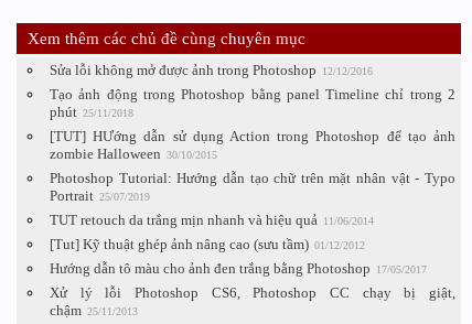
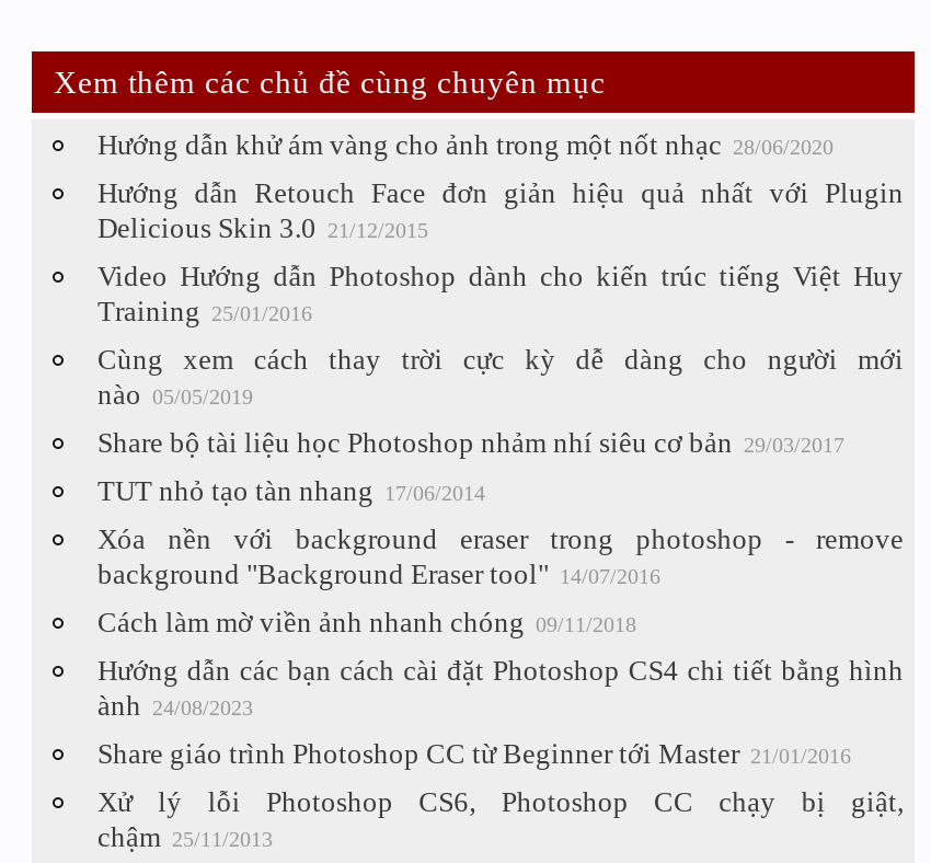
- Sửa lỗi không mở được ảnh trong Photoshop 12/12/2016
- Tạo ảnh động trong Photoshop bằng panel Timeline chỉ trong 2
- phút 25/11/2018
- [TUT] HƯớng dẫn sử dụng Action trong Photoshop để tạo ảnh
- zombie Halloween 30/10/2015
- Photoshop Tutorial: Hướng dẫn tạo chữ trên mặt nhân vật - Typo
- Portrait 25/07/2019
- TUT retouch da trắng mịn nhanh và hiệu quả 11/06/2014
- [Tut] Kỹ thuật ghép ảnh nâng cao (sưu tầm) 01/12/2012
- Hướng dẫn tô màu cho ảnh đen trắng bằng Photoshop 17/05/2017
+ Hướng dẫn khử ám vàng cho ảnh trong một nốt nhạc 28/06/2020
+ Hướng dẫn Retouch Face đơn giản hiệu quả nhất với Plugin
+ Delicious Skin 3.0 21/12/2015
+ Video Hướng dẫn Photoshop dành cho kiến trúc tiếng Việt Huy
+ Training 25/01/2016
+ Cùng xem cách thay trời cực kỳ dễ dàng cho người mới
+ nào 05/05/2019
+ Share bộ tài liệu học Photoshop nhảm nhí siêu cơ bản 29/03/2017
+ TUT nhỏ tạo tàn nhang 17/06/2014
+ Xóa nền với background eraser trong photoshop - remove
+ background "Background Eraser tool" 14/07/2016
+ Cách làm mờ viền ảnh nhanh chóng 09/11/2018
+ Hướng dẫn các bạn cách cài đặt Photoshop CS4 chi tiết bằng hình
+ ành 24/08/2023
+ Share giáo trình Photoshop CC từ Beginner tới Master 21/01/2016
